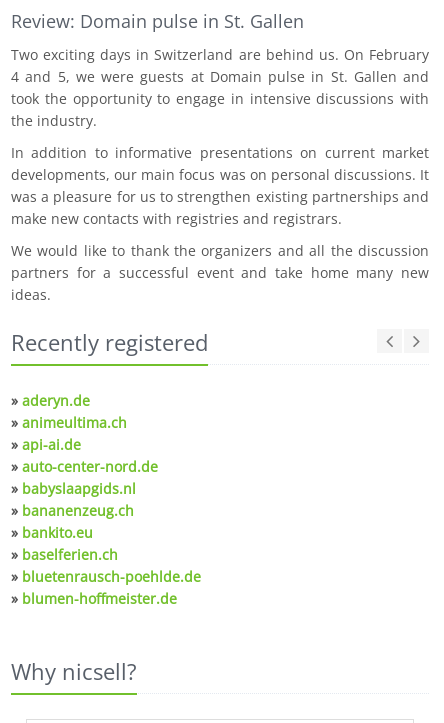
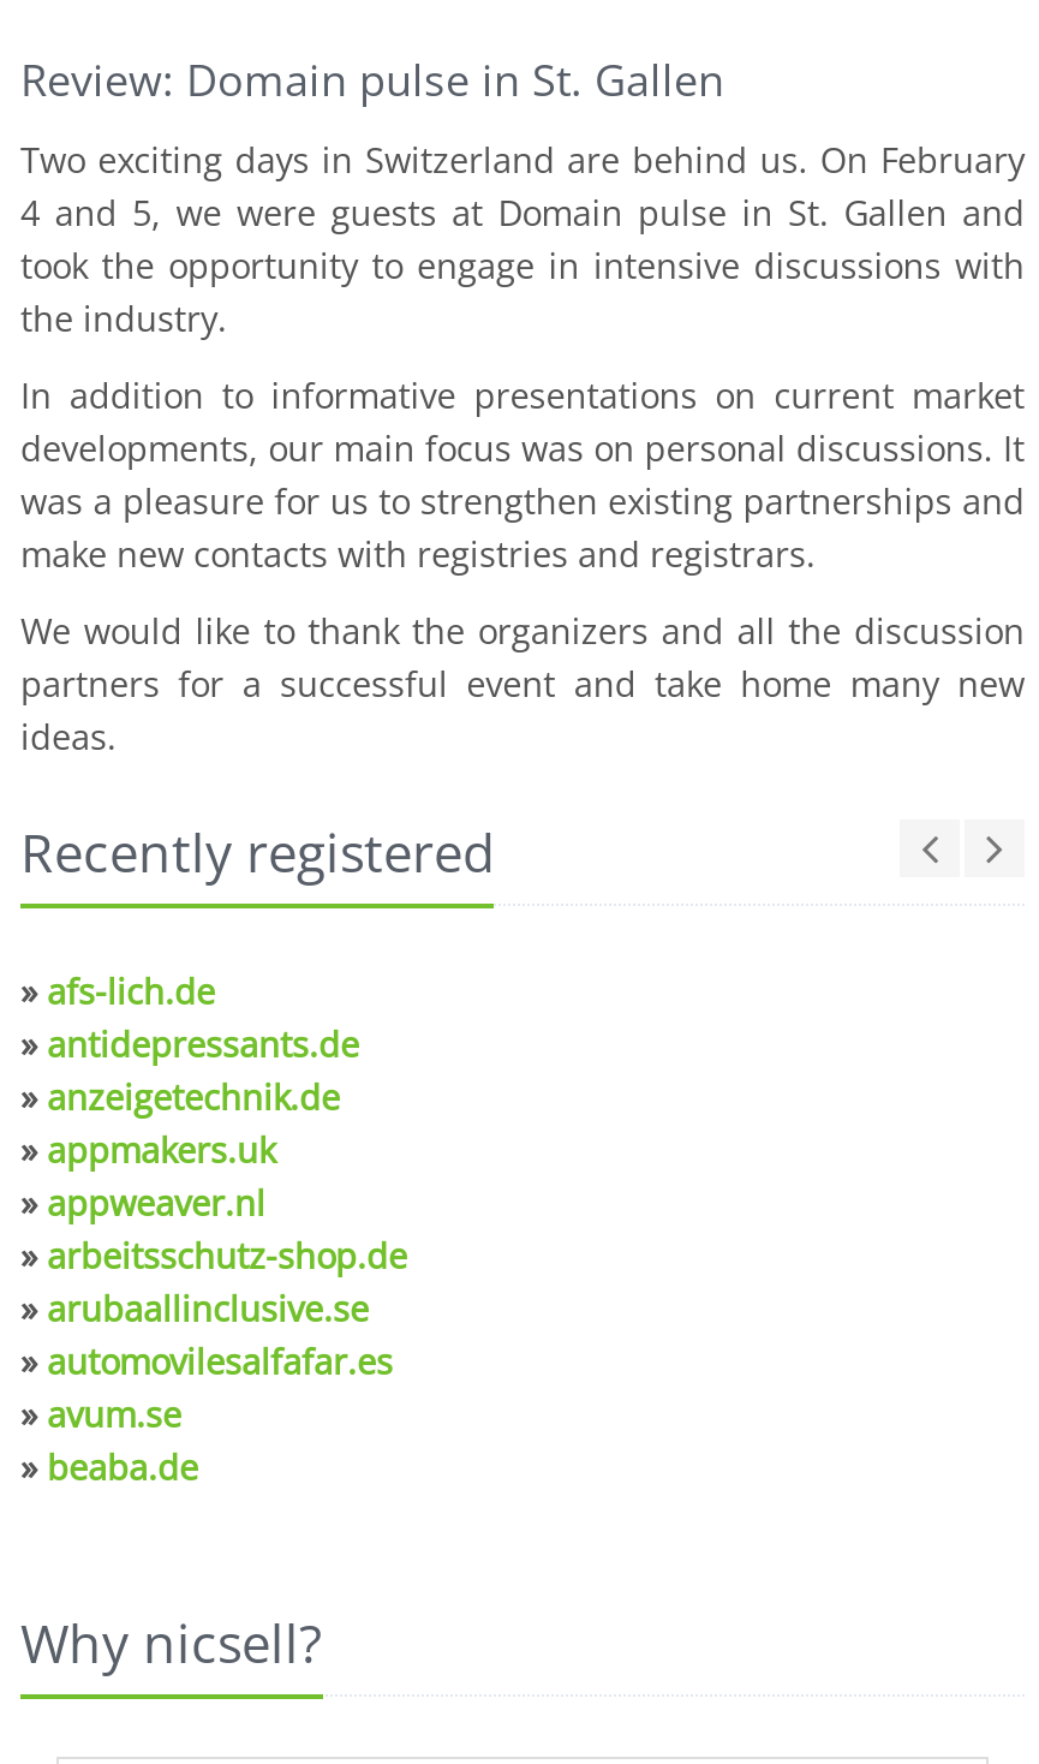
- » aderyn.de
- » animeultima.ch
- » api-ai.de
- » auto-center-nord.de
- » babyslaapgids.nl
- » bananenzeug.ch
- » bankito.eu
- » baselferien.ch
- » bluetenrausch-poehlde.de
- » blumen-hoffmeister.de
+ » afs-lich.de
+ » antidepressants.de
+ » anzeigetechnik.de
+ » appmakers.uk
+ » appweaver.nl
+ » arbeitsschutz-shop.de
+ » arubaallinclusive.se
+ » automovilesalfafar.es
+ » avum.se
+ » beaba.de
